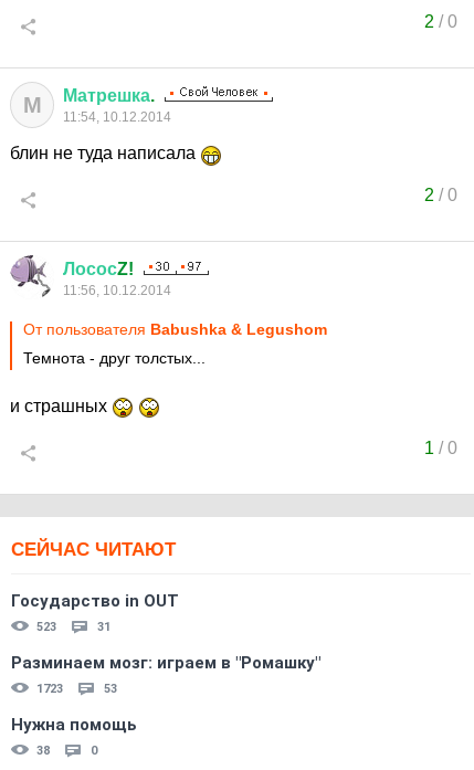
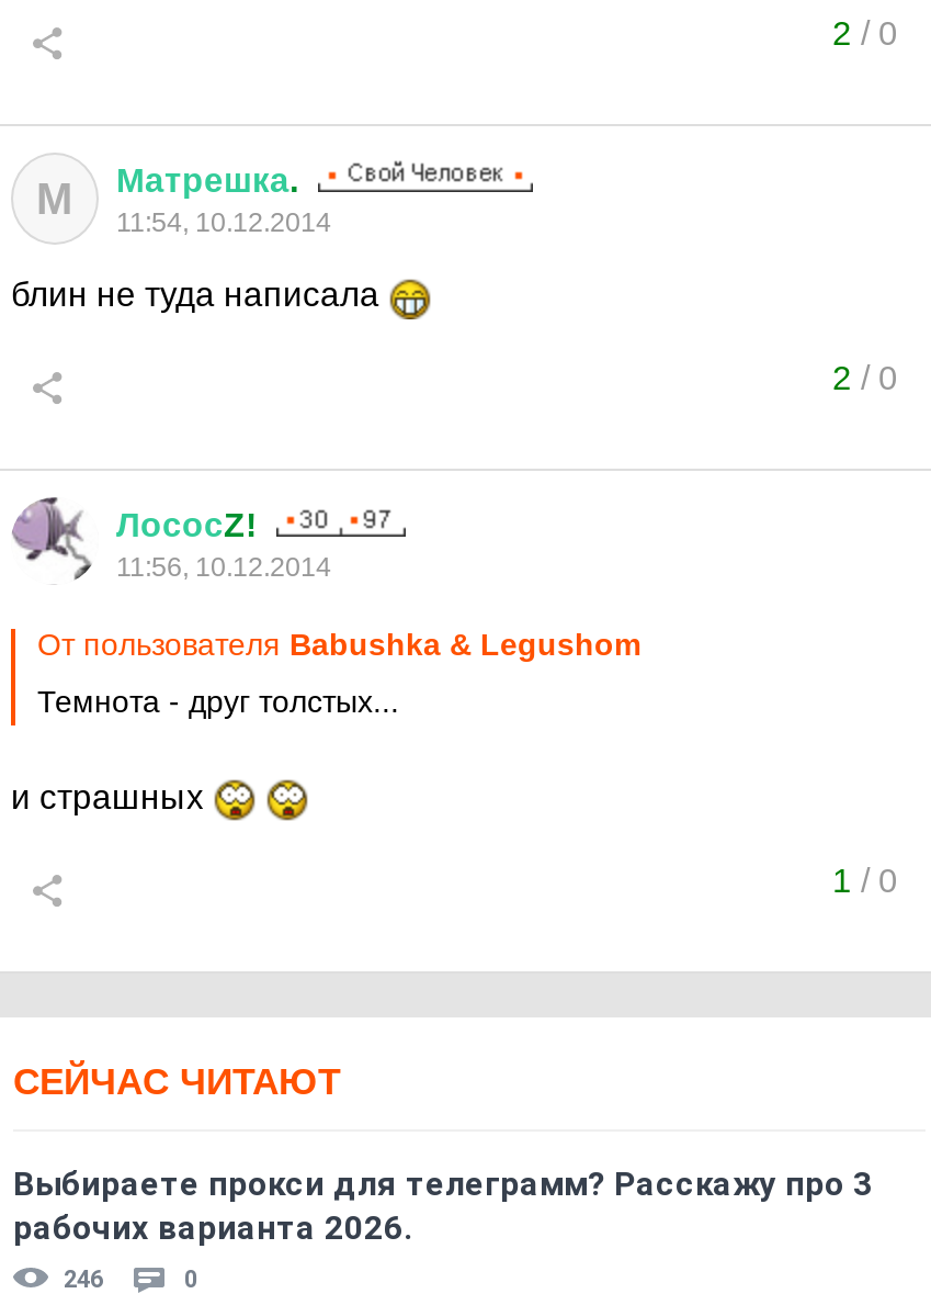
- Государство in OUT
- 523
- 31
- Разминаем мозг: играем в "Ромашку"
- 1723
- 53
- Нужна помощь
- 38
+ Выбираете прокси для телеграмм? Расскажу про 3
+ рабочих варианта 2026.
+ 246
